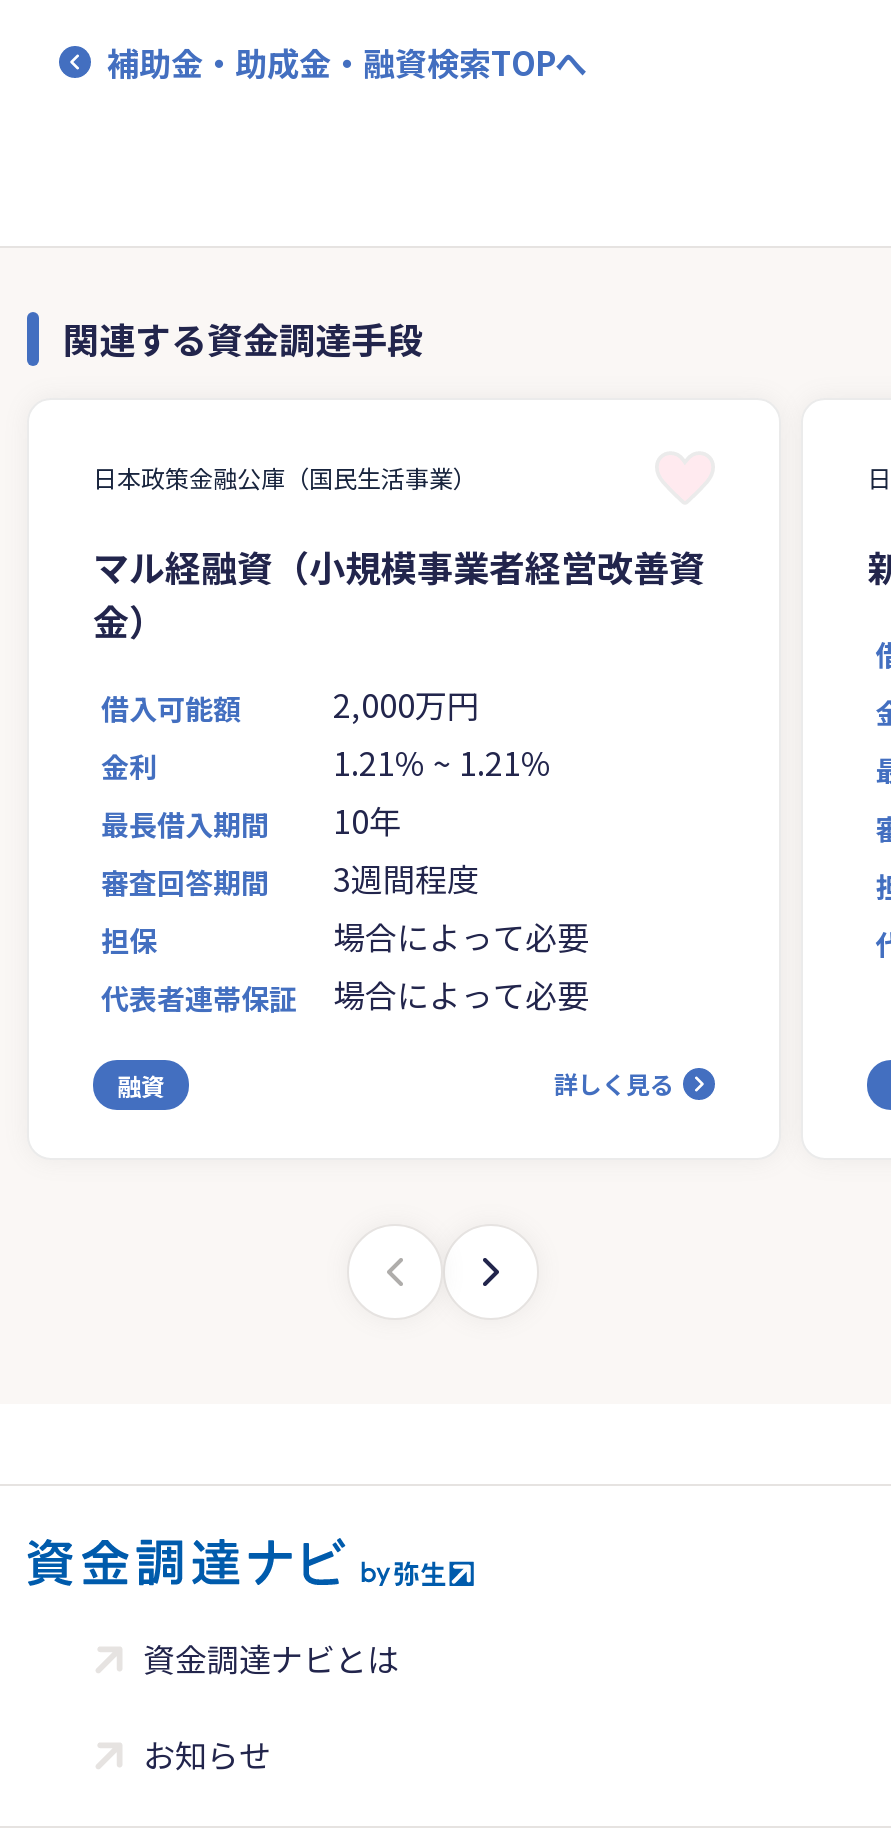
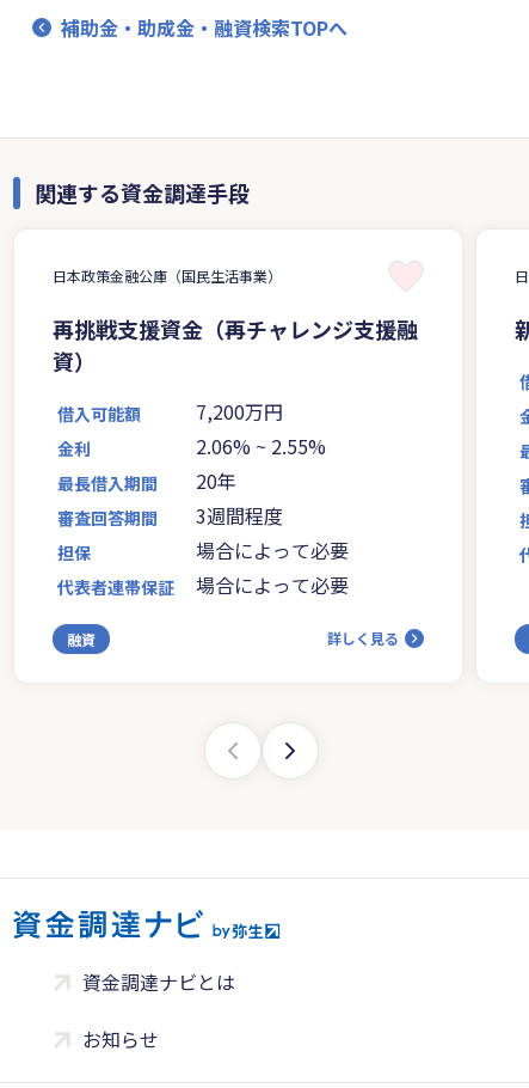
- マル経融資（小規模事業者経営改善資
- 金）
+ 再挑戦支援資金（再チャレンジ支援融
+ 資）

- 2,000万円
+ 7,200万円

- 1.21% ~ 1.21%
+ 2.06% ~ 2.55%

- 最長借入期間 10年
+ 最長借入期間 20年
